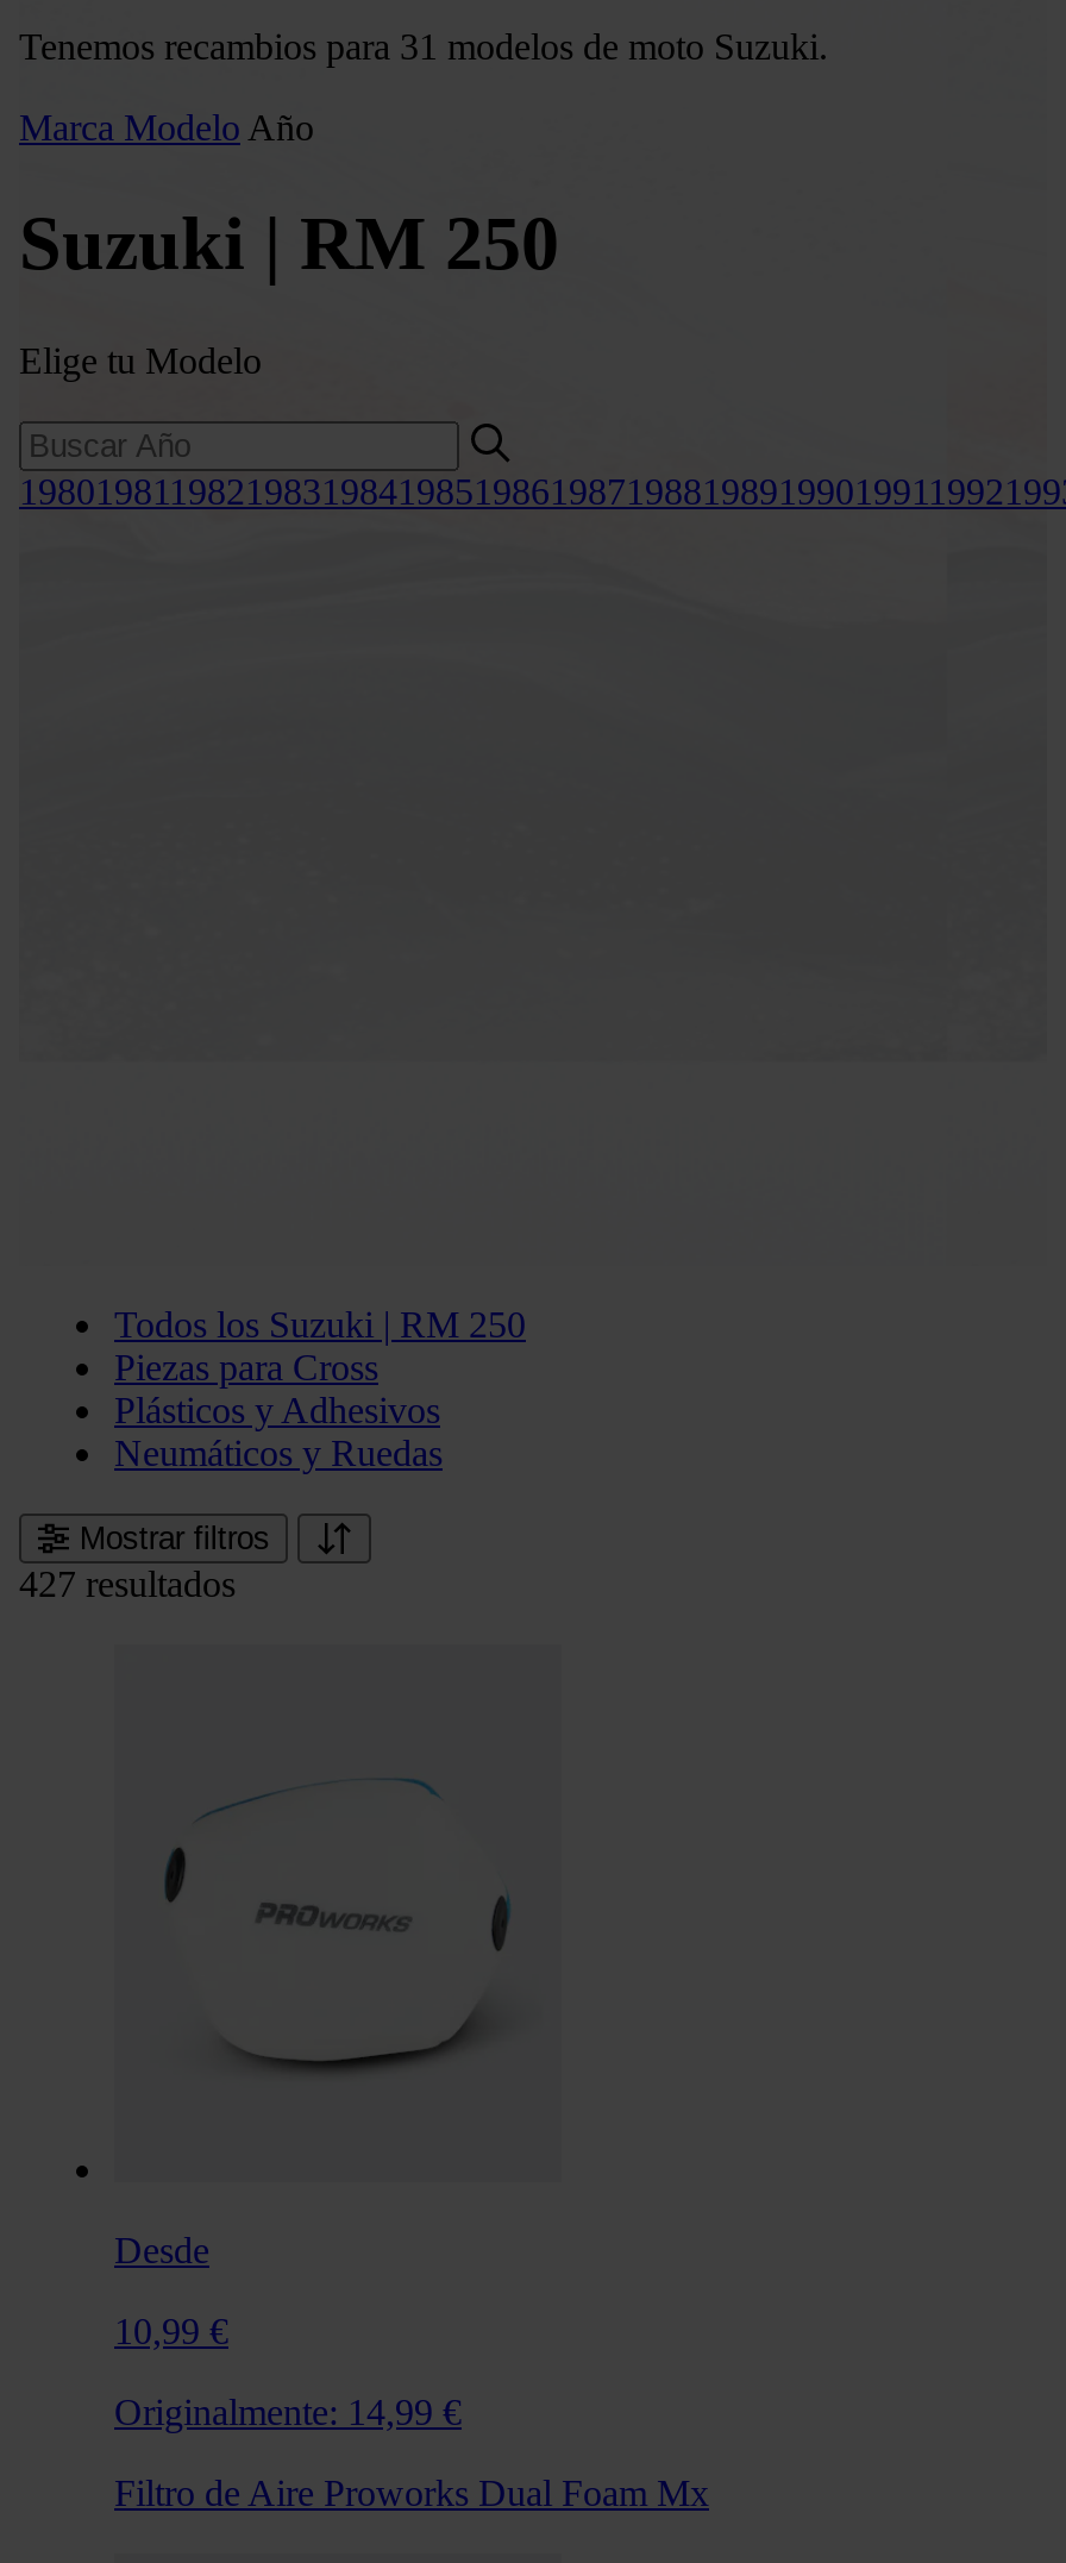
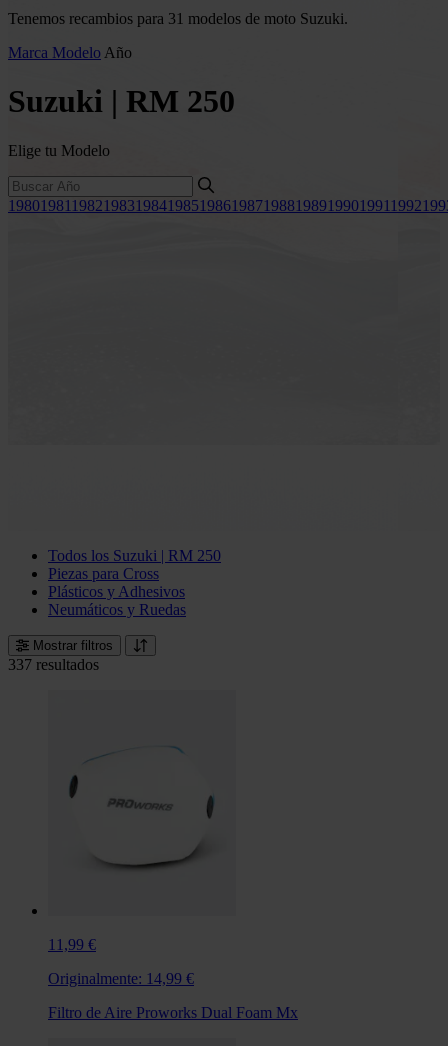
- 427 resultados
+ 337 resultados

- Desde
- 10,99 €
+ 11,99 €
